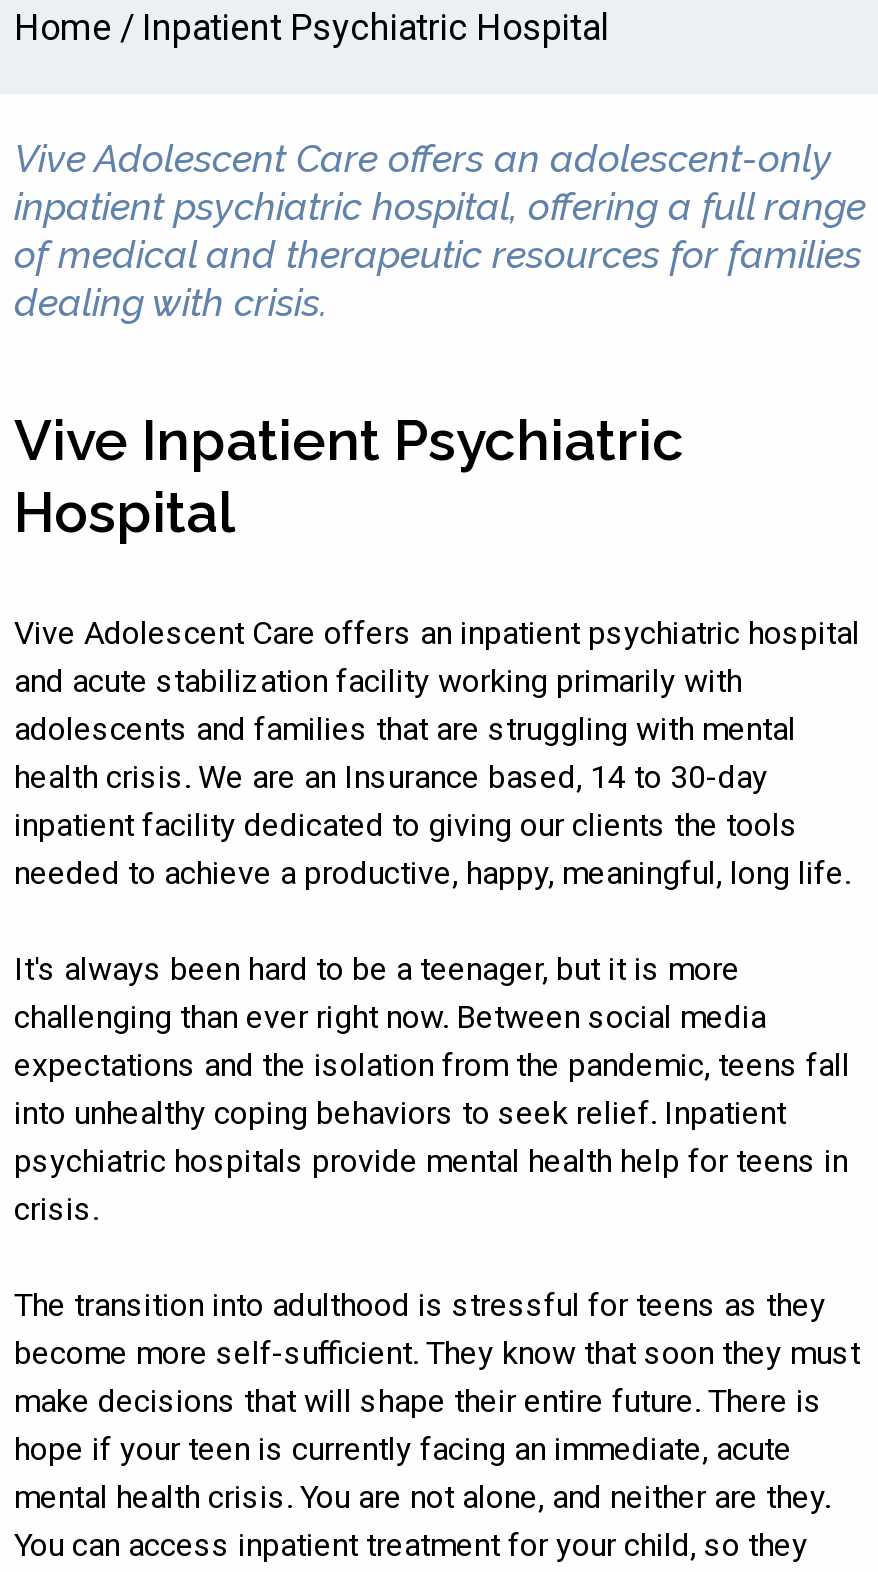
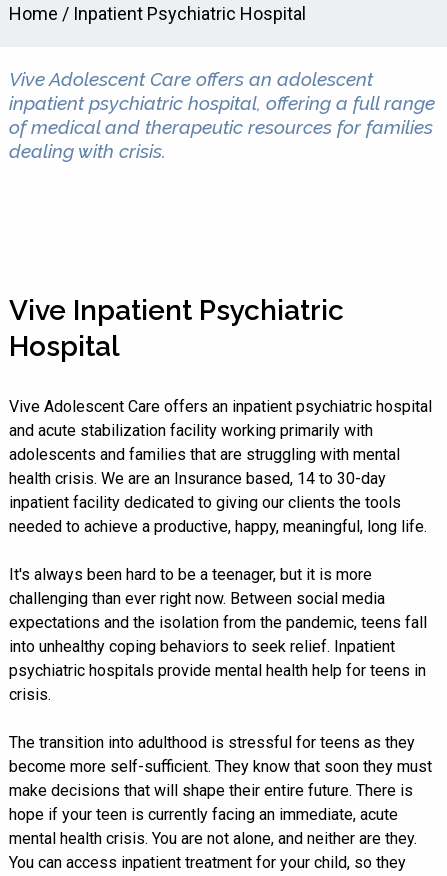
- Vive Adolescent Care offers an adolescent-only
+ Vive Adolescent Care offers an adolescent
